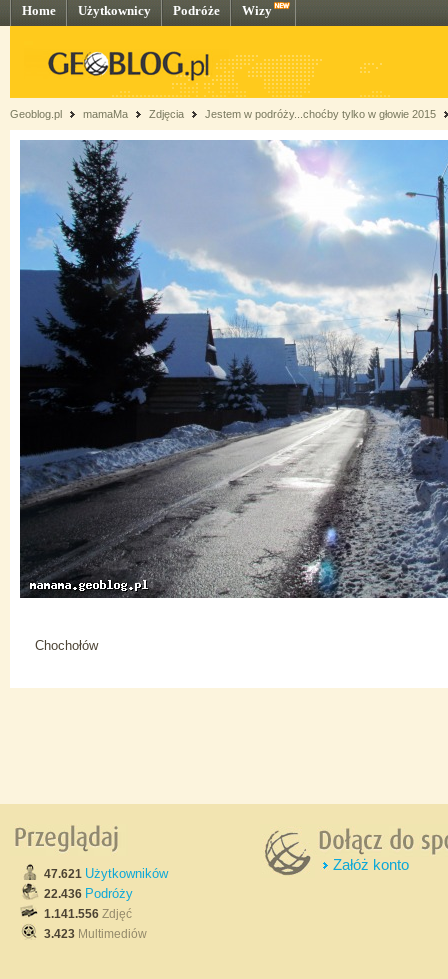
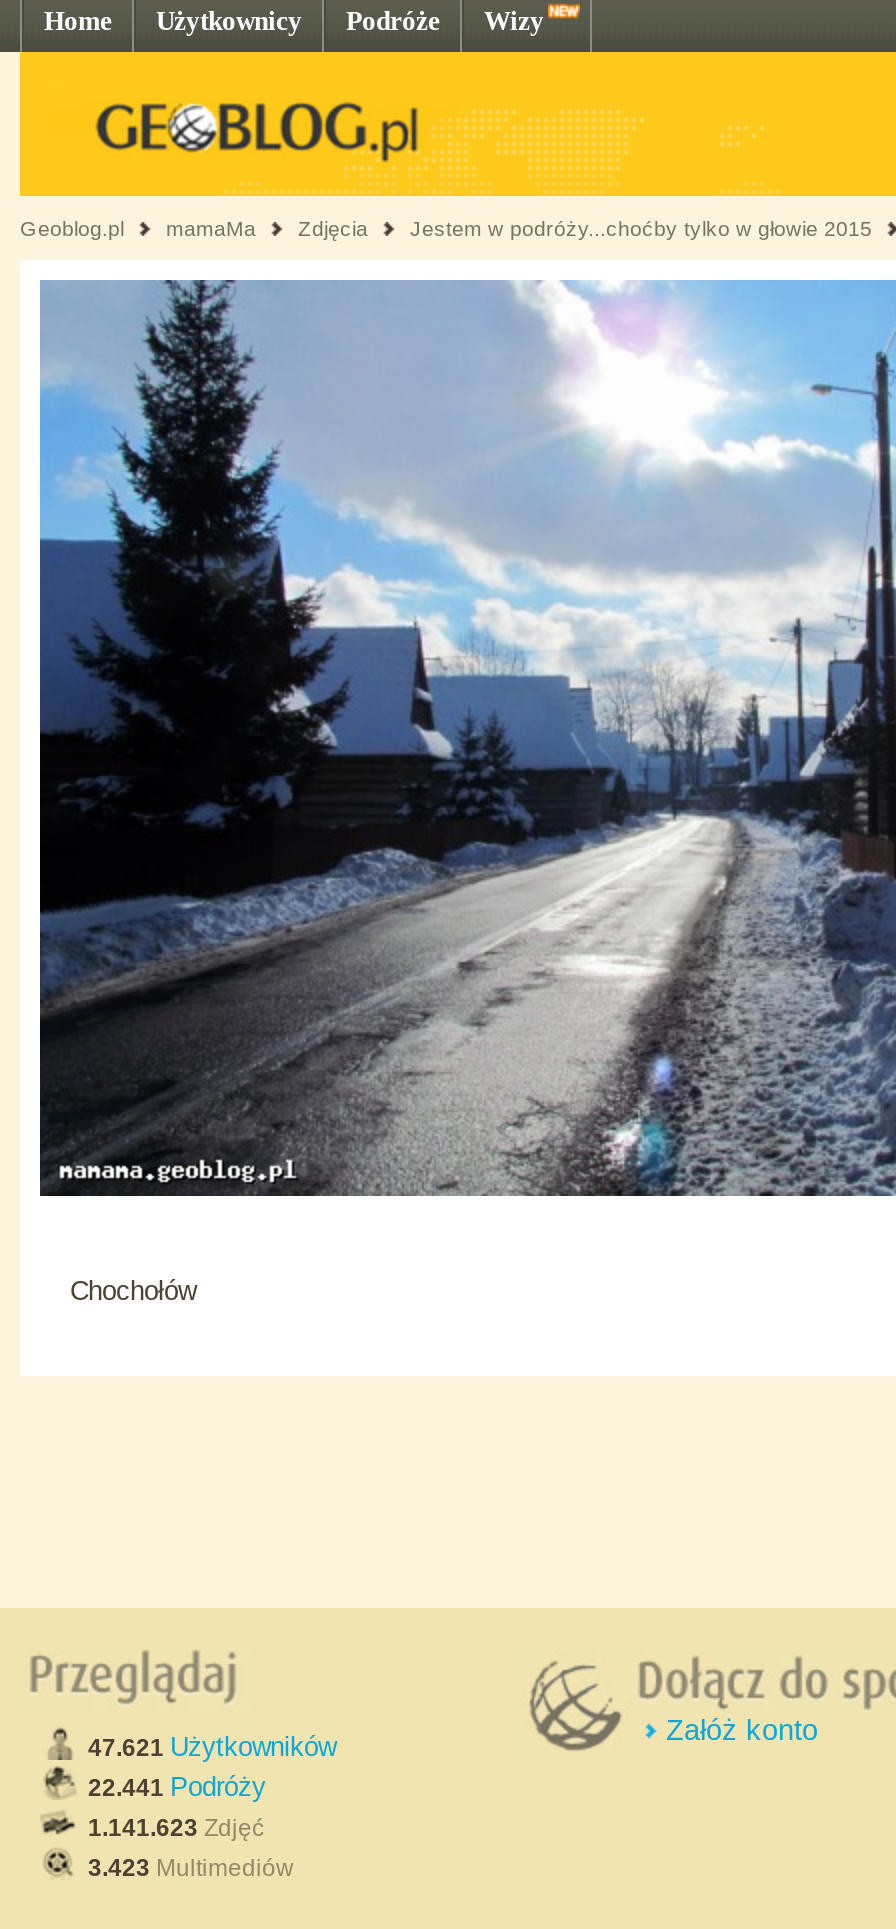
- 22.436 Podróży
+ 22.441 Podróży

- 1.141.556 Zdjęć
+ 1.141.623 Zdjęć
